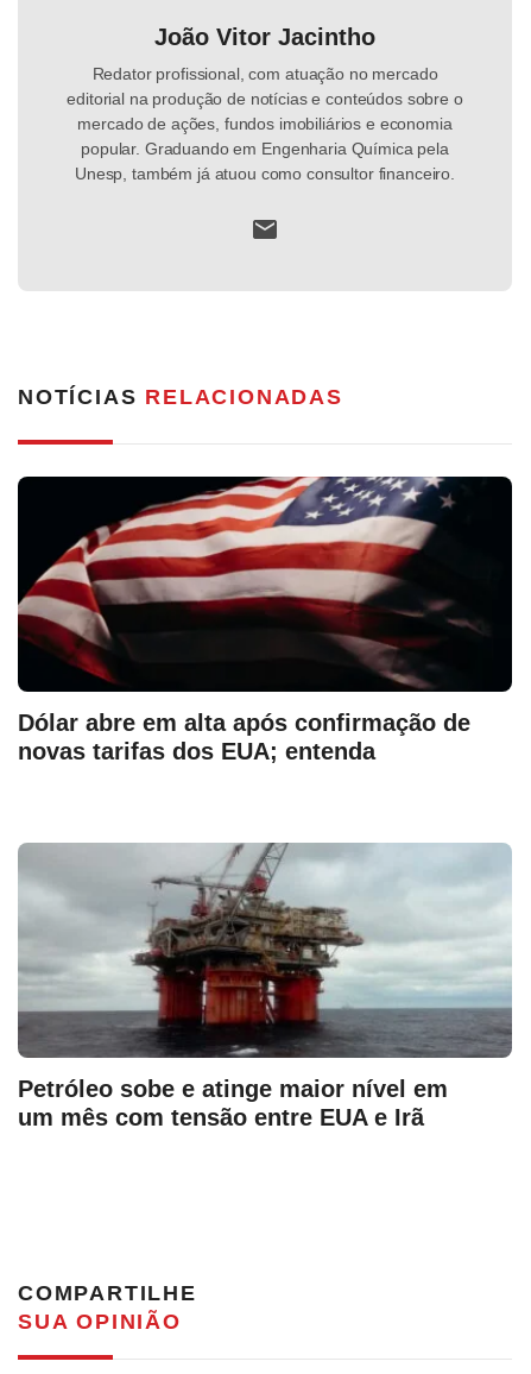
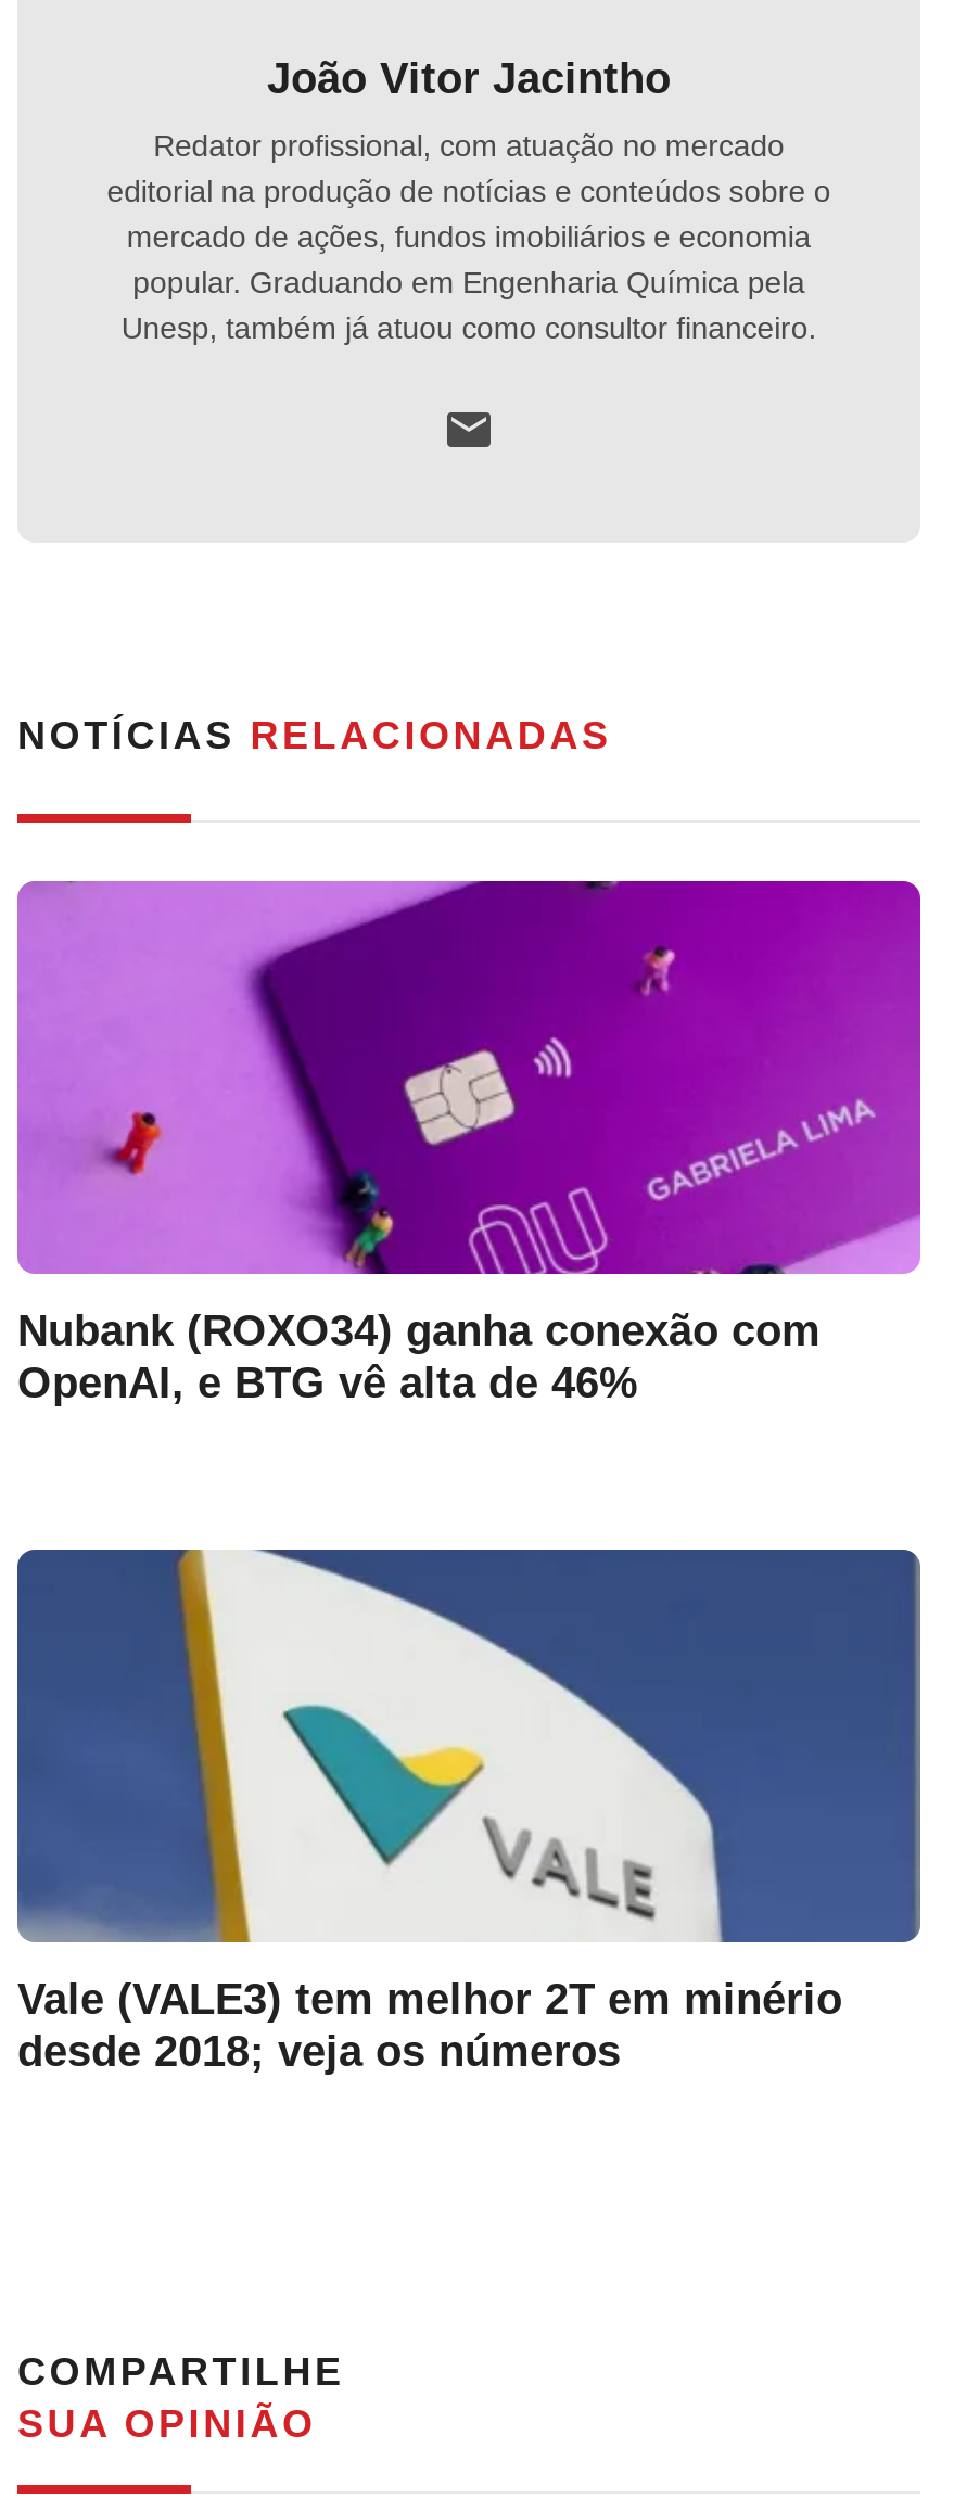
- [image]
- Dólar abre em alta após confirmação de
- novas tarifas dos EUA; entenda
+ [image]
+ Nubank (ROXO34) ganha conexão com
+ OpenAI, e BTG vê alta de 46%

- [image]
- Petróleo sobe e atinge maior nível em
- um mês com tensão entre EUA e Irã
+ [image]
+ Vale (VALE3) tem melhor 2T em minério
+ desde 2018; veja os números
